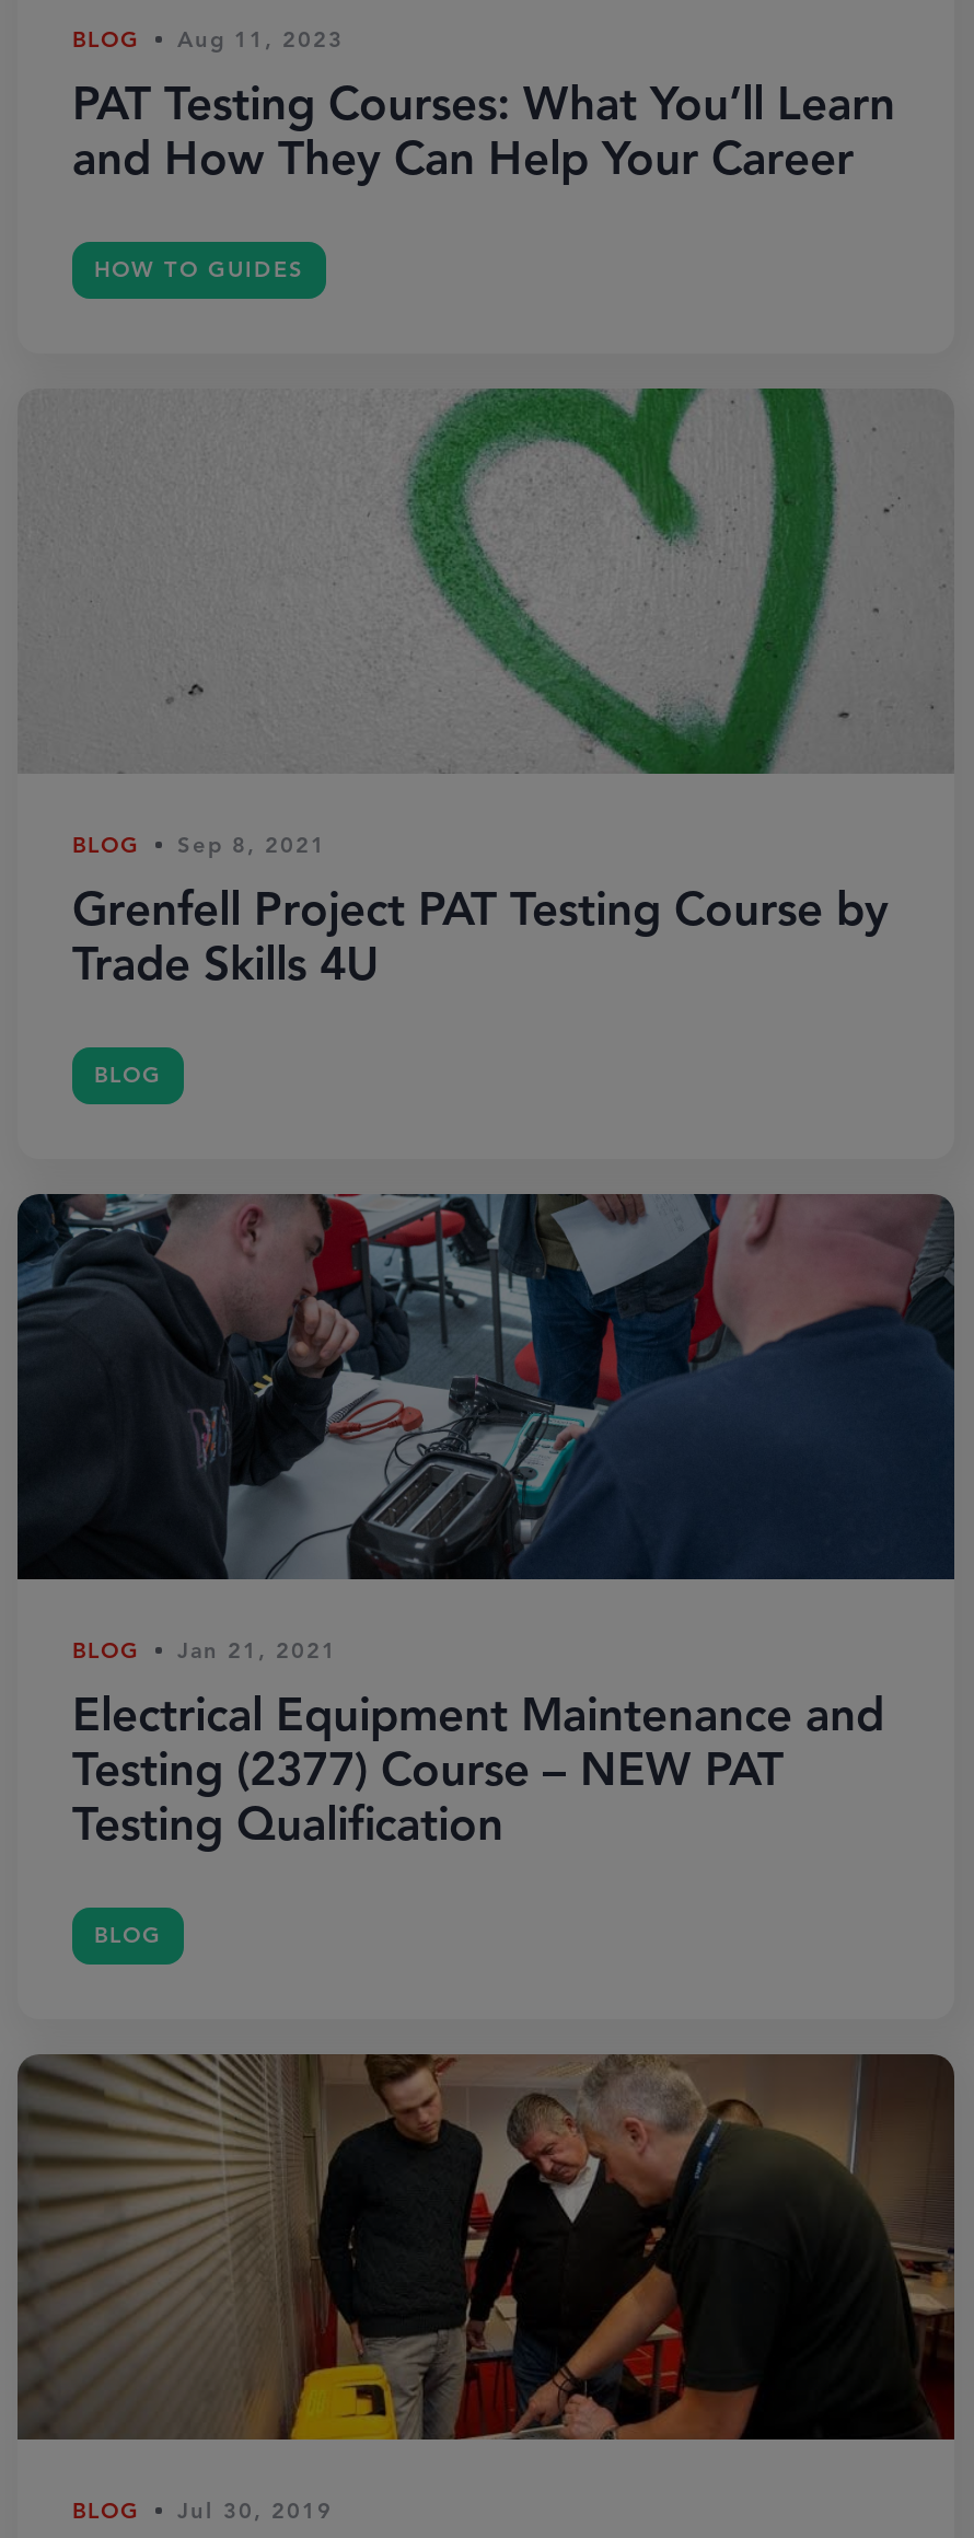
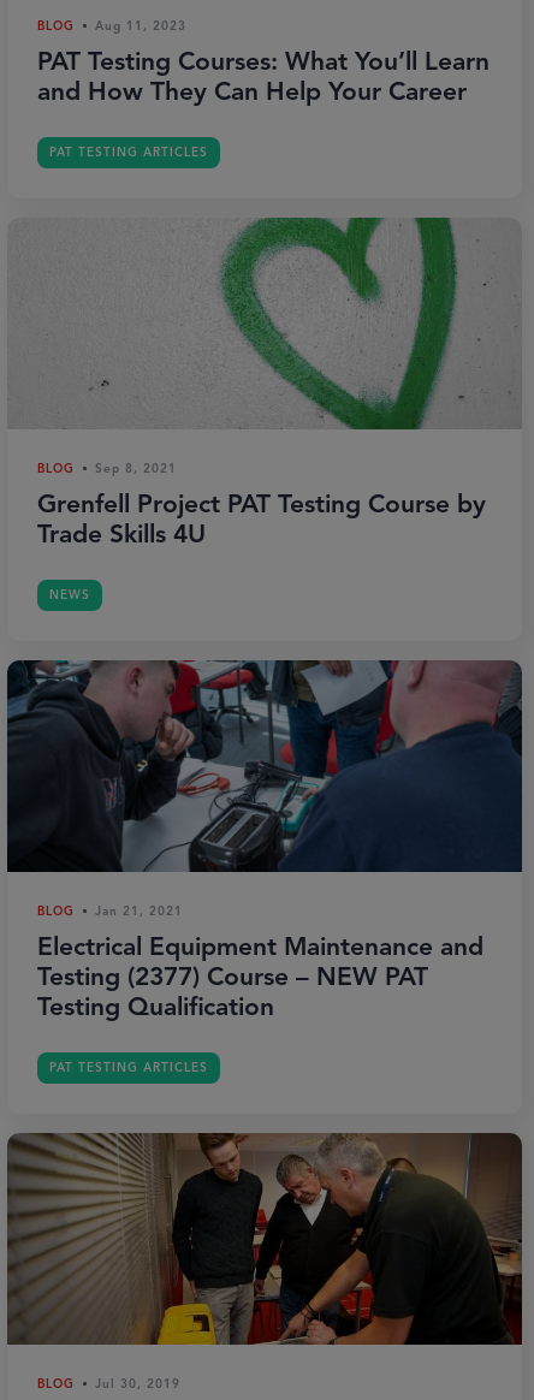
- HOW TO GUIDES
+ PAT TESTING ARTICLES

- BLOG
+ NEWS

- BLOG
+ PAT TESTING ARTICLES
